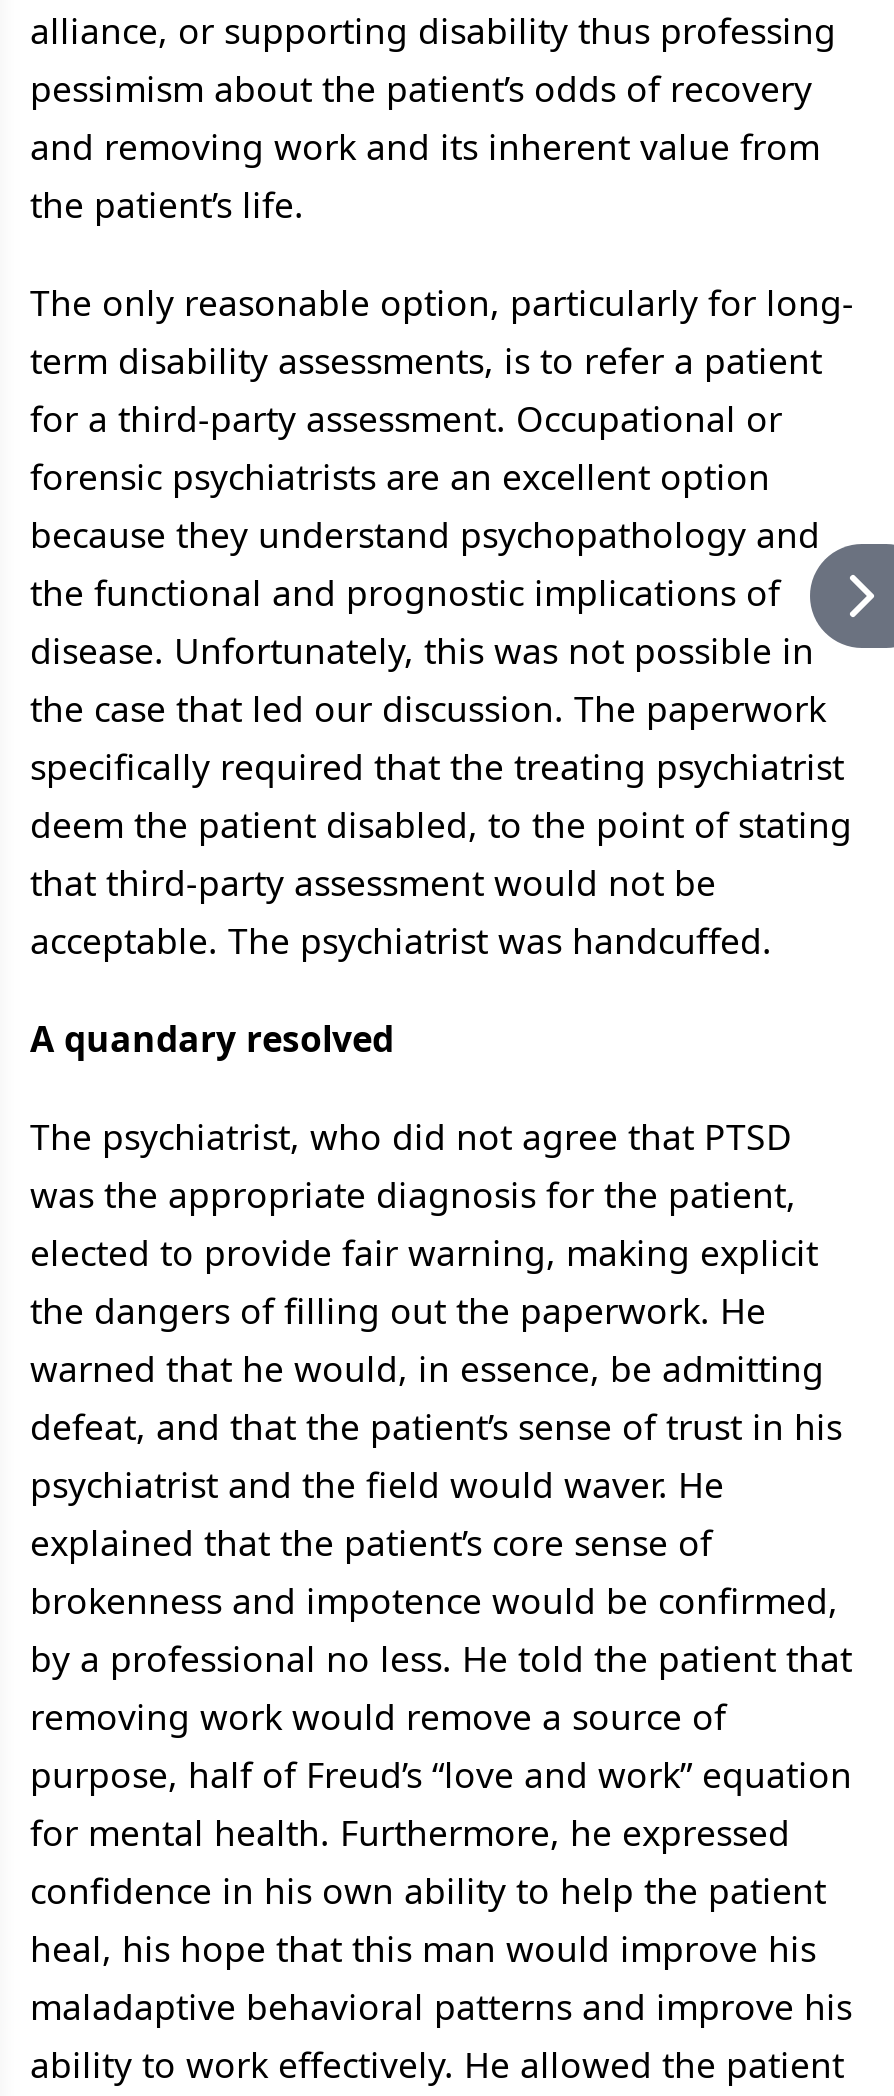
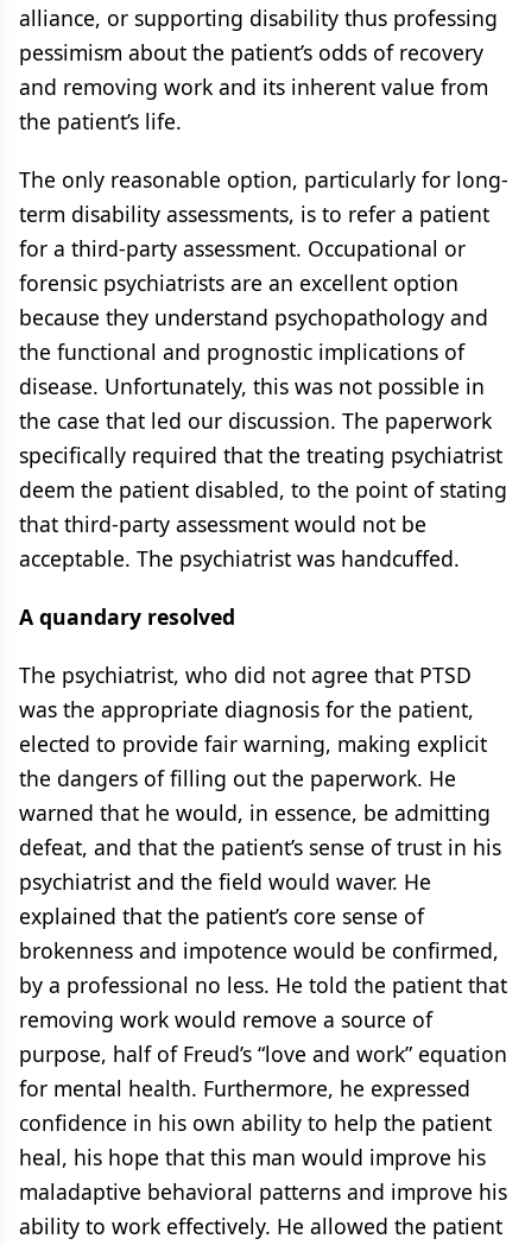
- [image]
